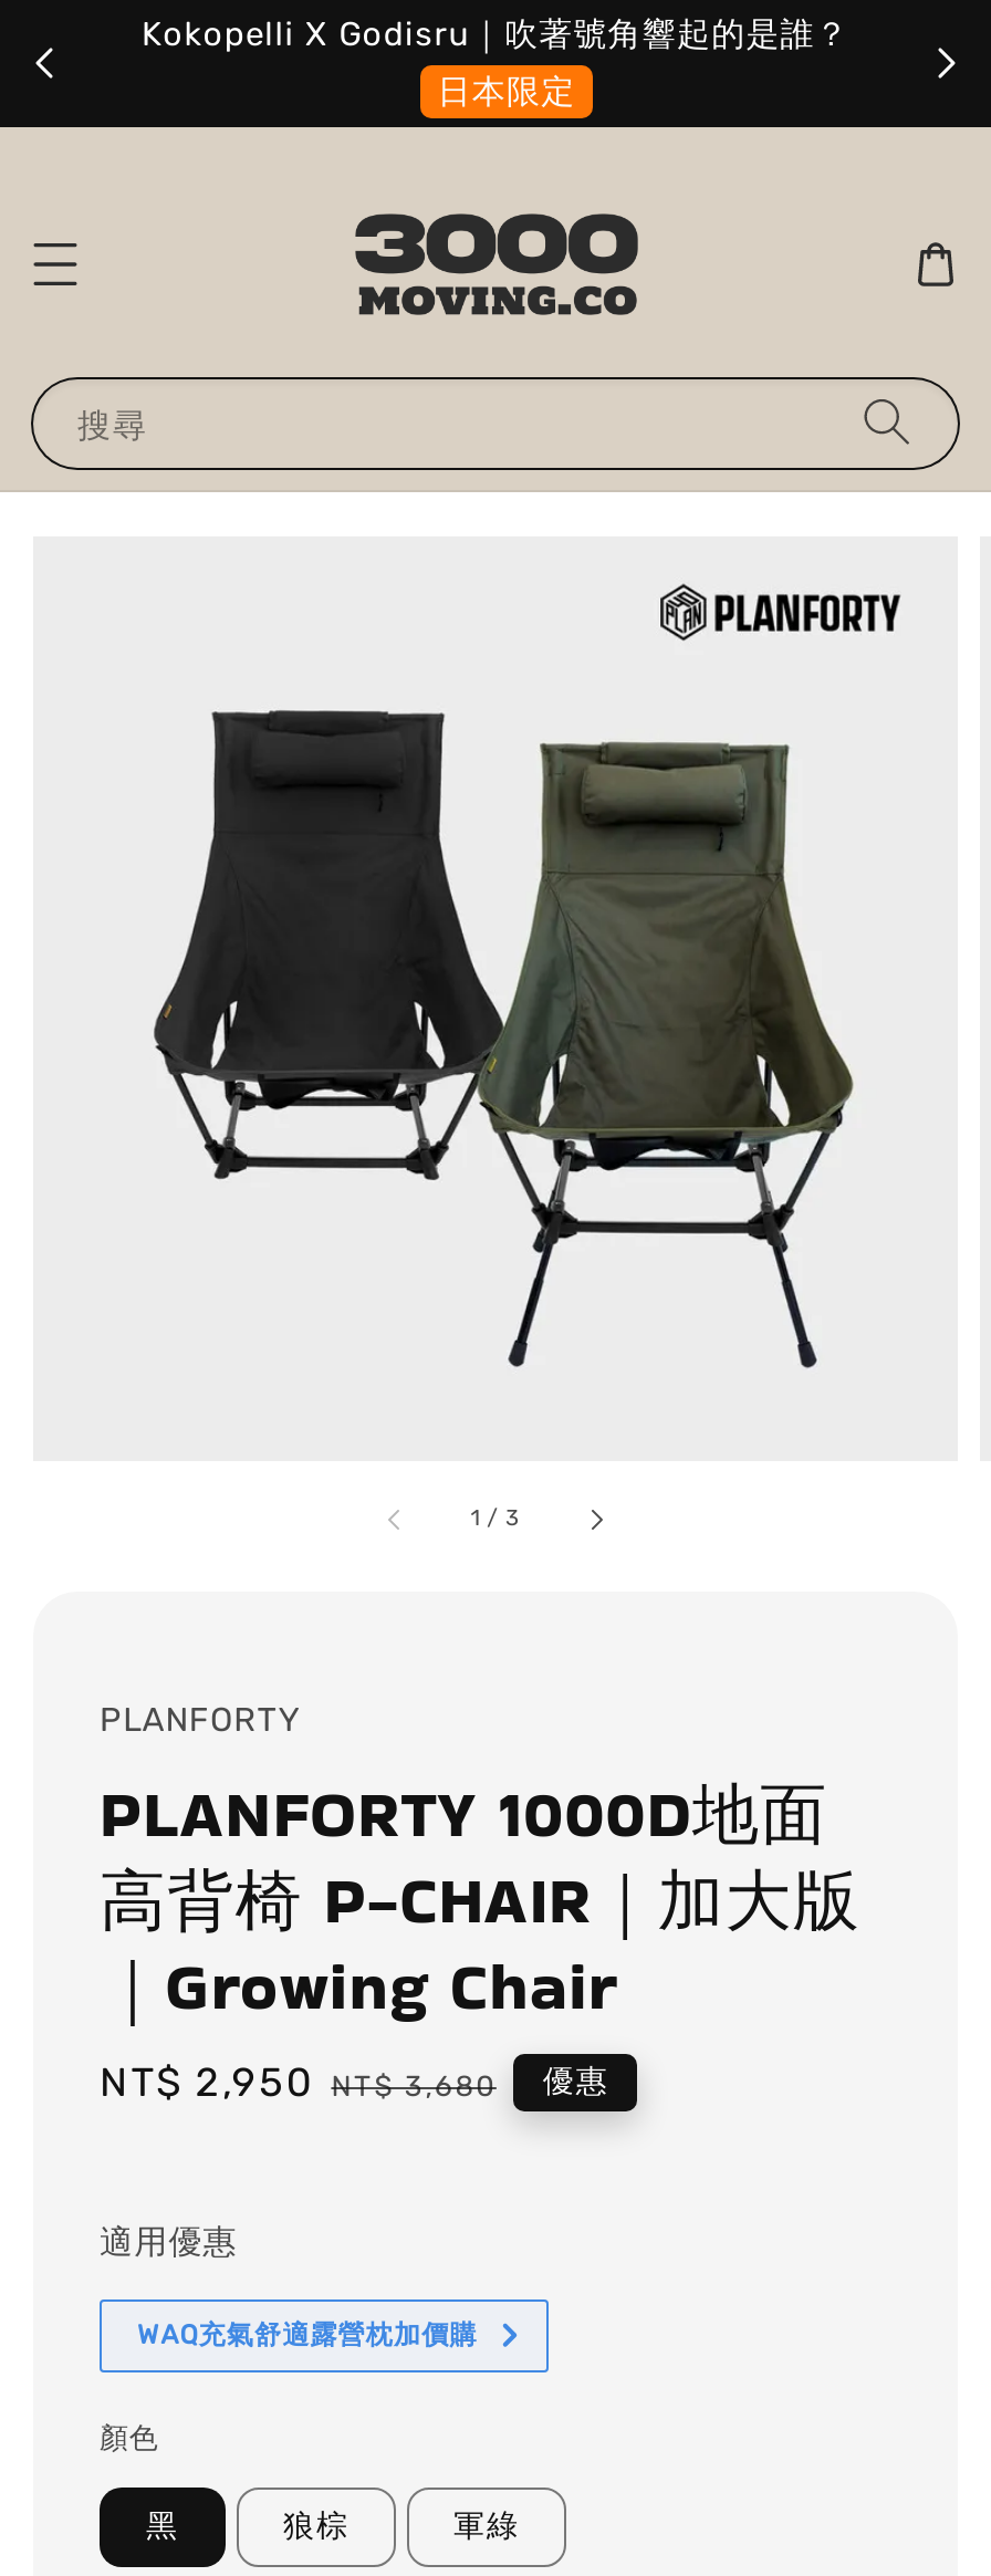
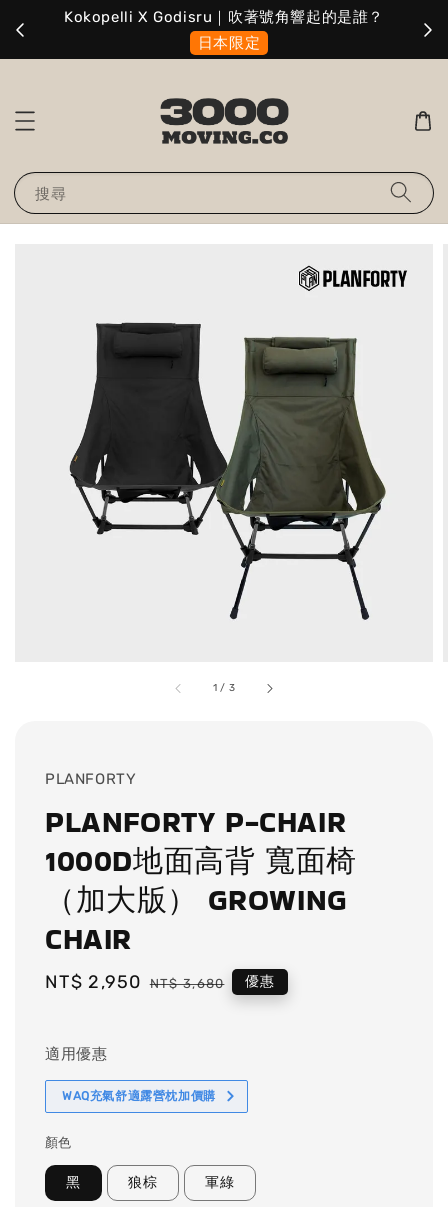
- PLANFORTY 1000D地面
- 高背椅 P-CHAIR｜加大版
- ｜Growing Chair
+ PLANFORTY P-CHAIR
+ 1000D地面高背 寬面椅
+ （加大版） GROWING
+ CHAIR
